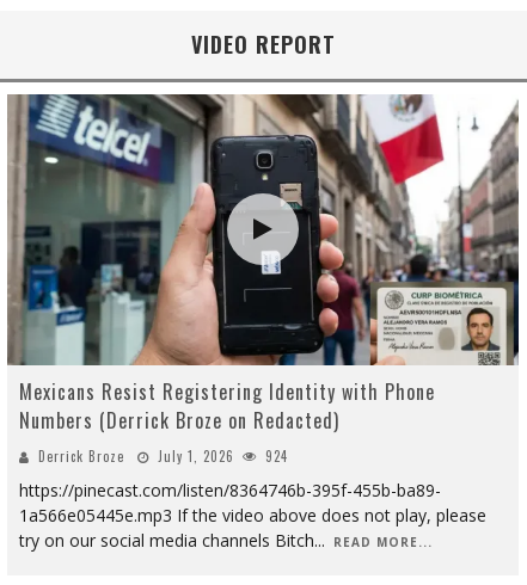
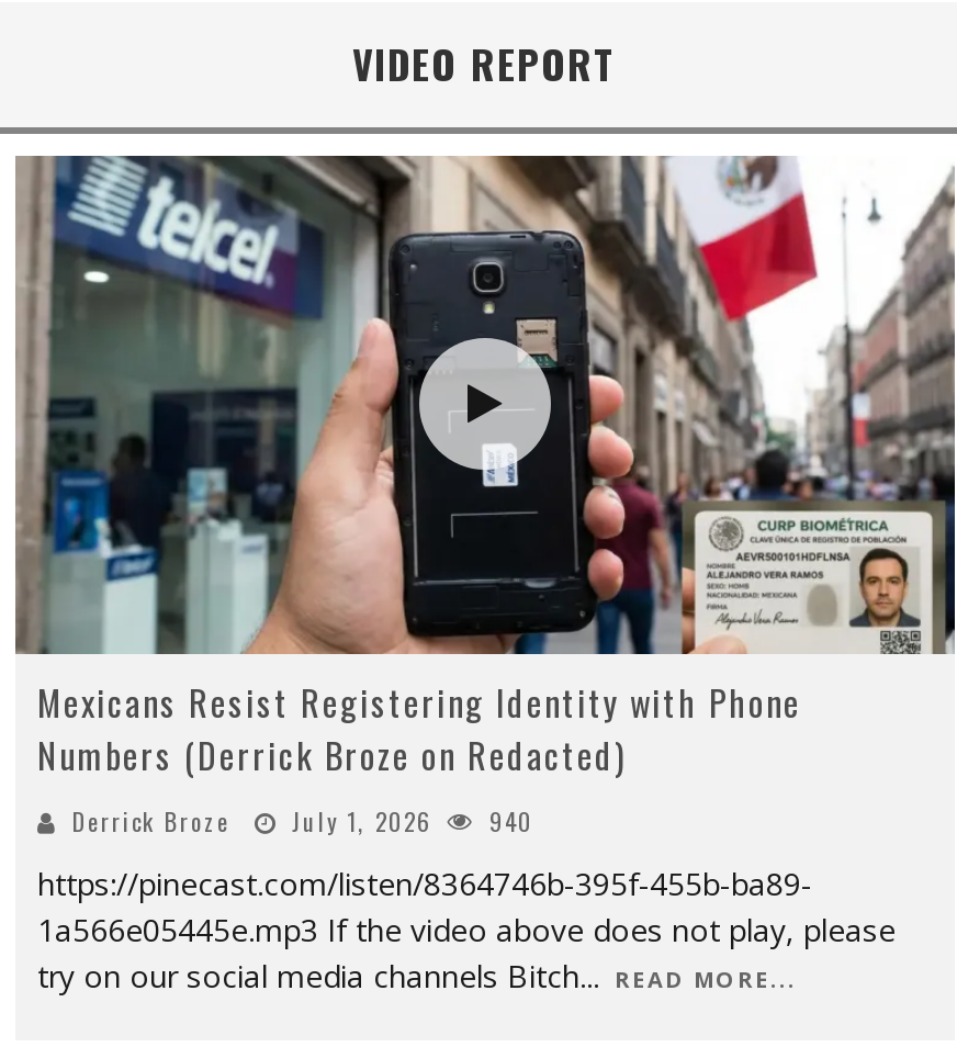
- Derrick Broze July 1, 2026 924
+ Derrick Broze July 1, 2026 940
